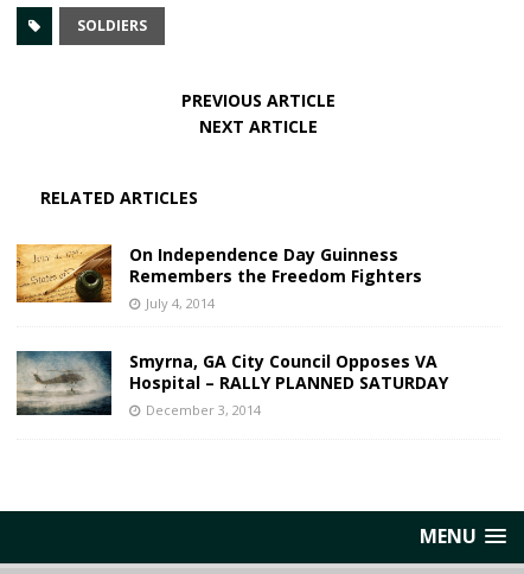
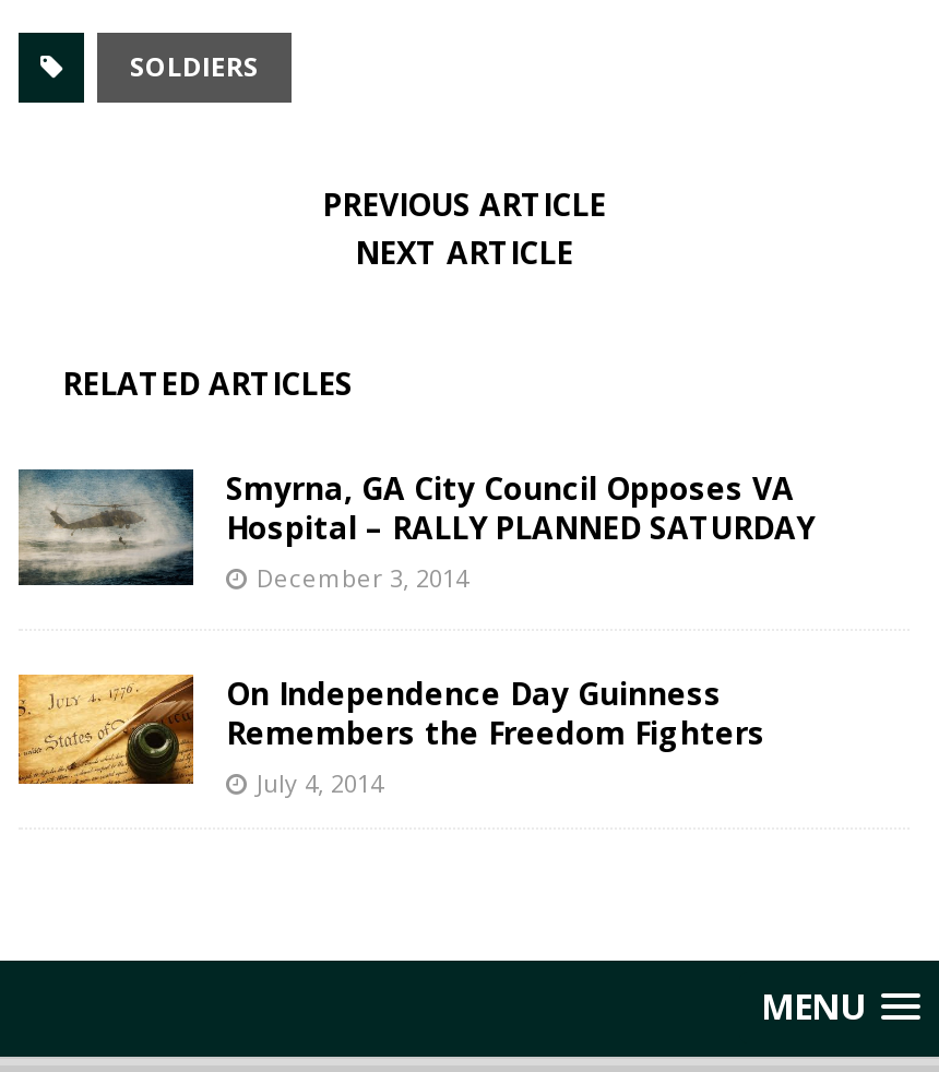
moved down: [image] | On Independence Day Guinness | Remembers the Freedom Fighters | July 4, 2014

moved up: [image] | Smyrna, GA City Council Opposes VA | Hospital – RALLY PLANNED SATURDAY | December 3, 2014
